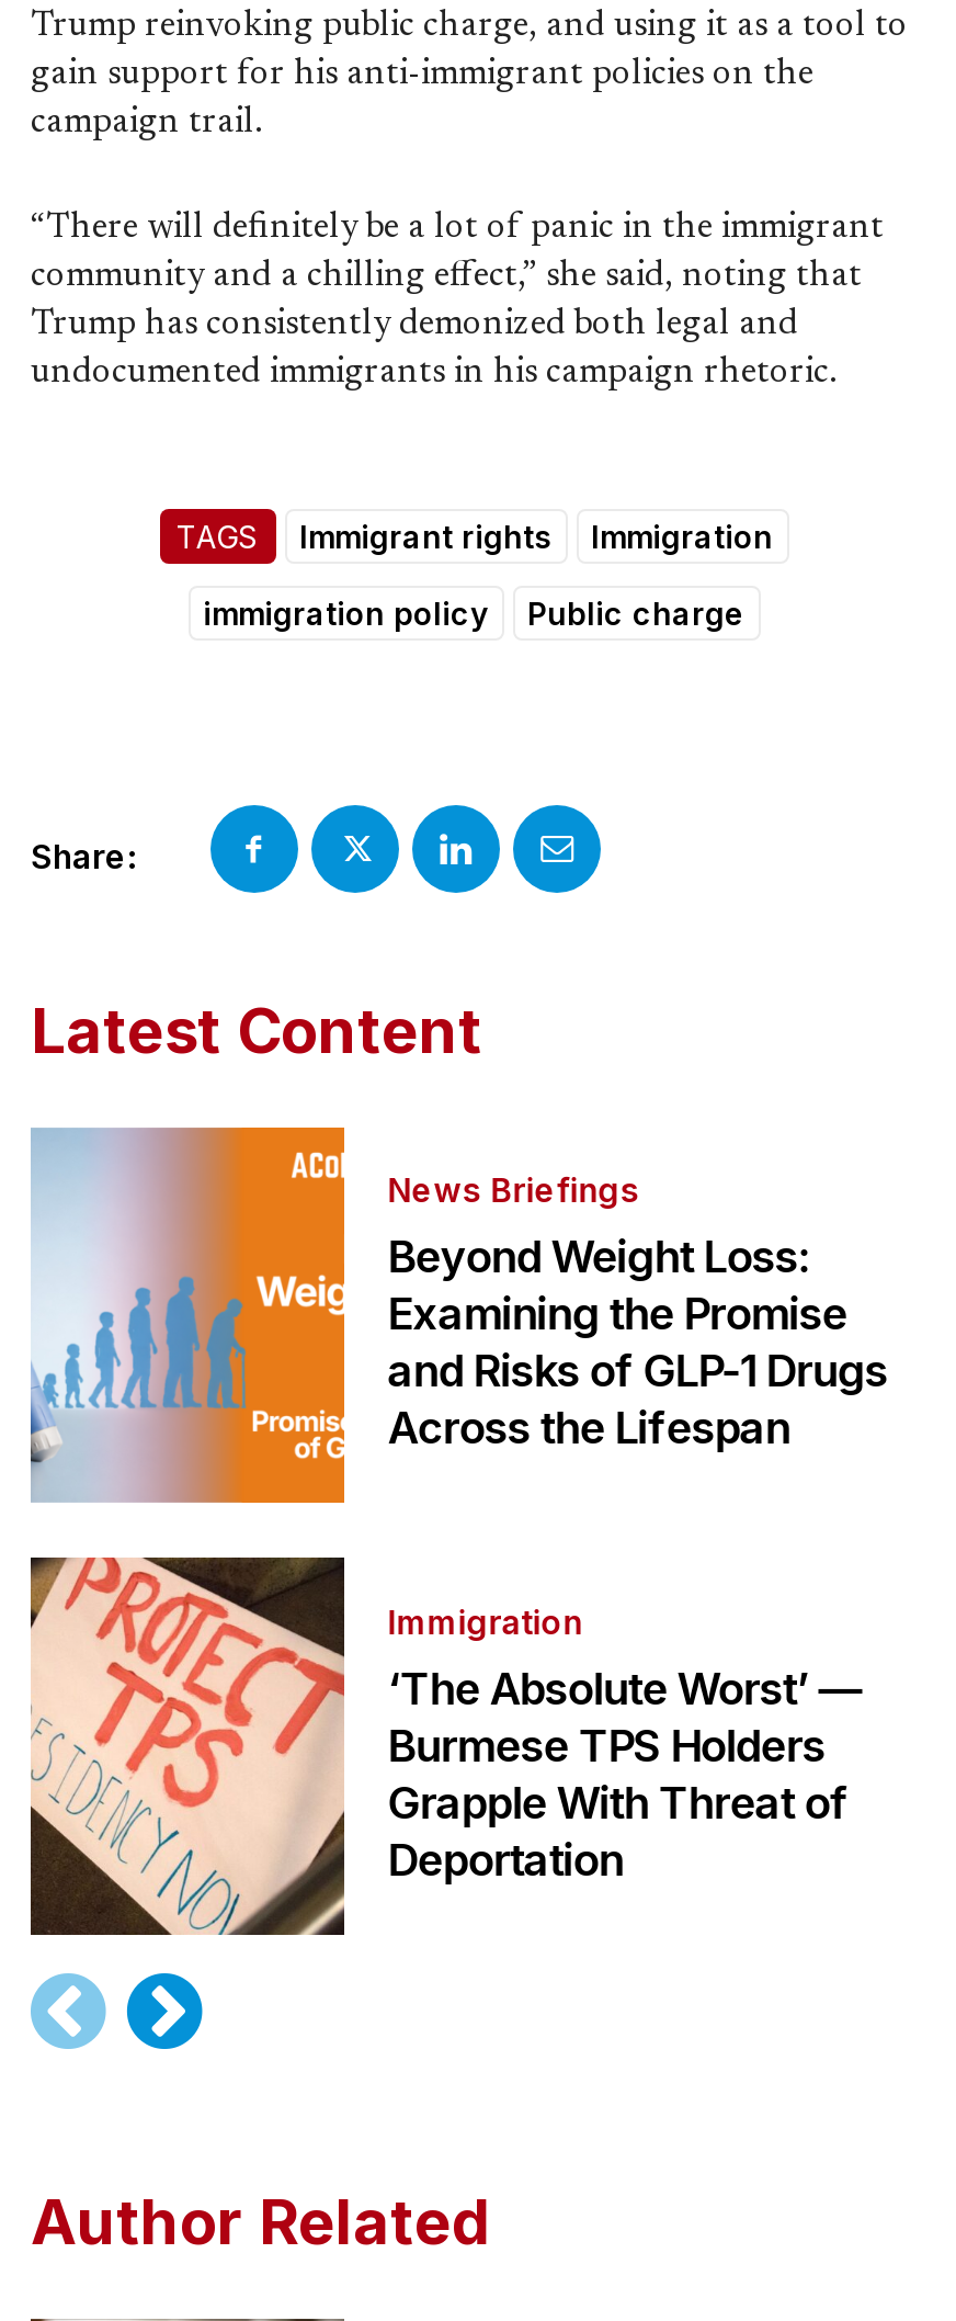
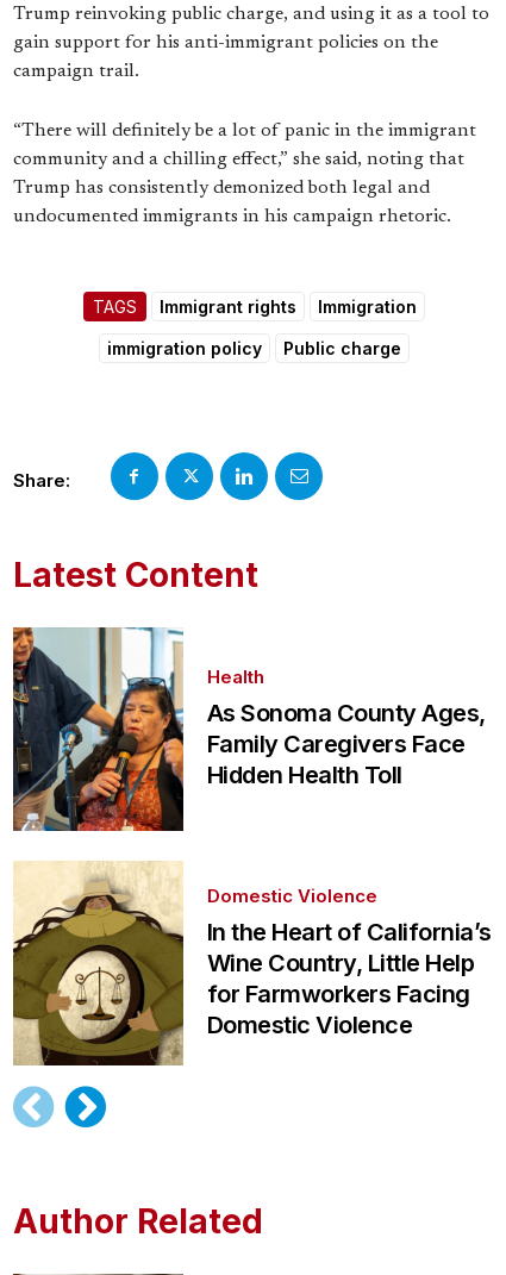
- [image]
- News Briefings
- Beyond Weight Loss:
- Examining the Promise
- and Risks of GLP-1 Drugs
- Across the Lifespan
+ [image]
+ Health
+ As Sonoma County Ages,
+ Family Caregivers Face
+ Hidden Health Toll

- [image]
- Immigration
- ‘The Absolute Worst’ —
- Burmese TPS Holders
- Grapple With Threat of
- Deportation
+ [image]
+ Domestic Violence
+ In the Heart of California’s
+ Wine Country, Little Help
+ for Farmworkers Facing
+ Domestic Violence
